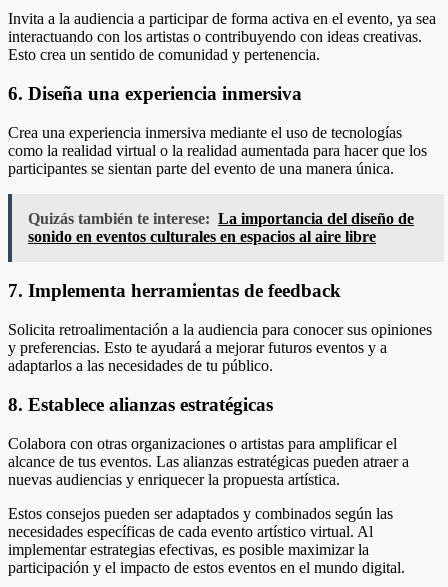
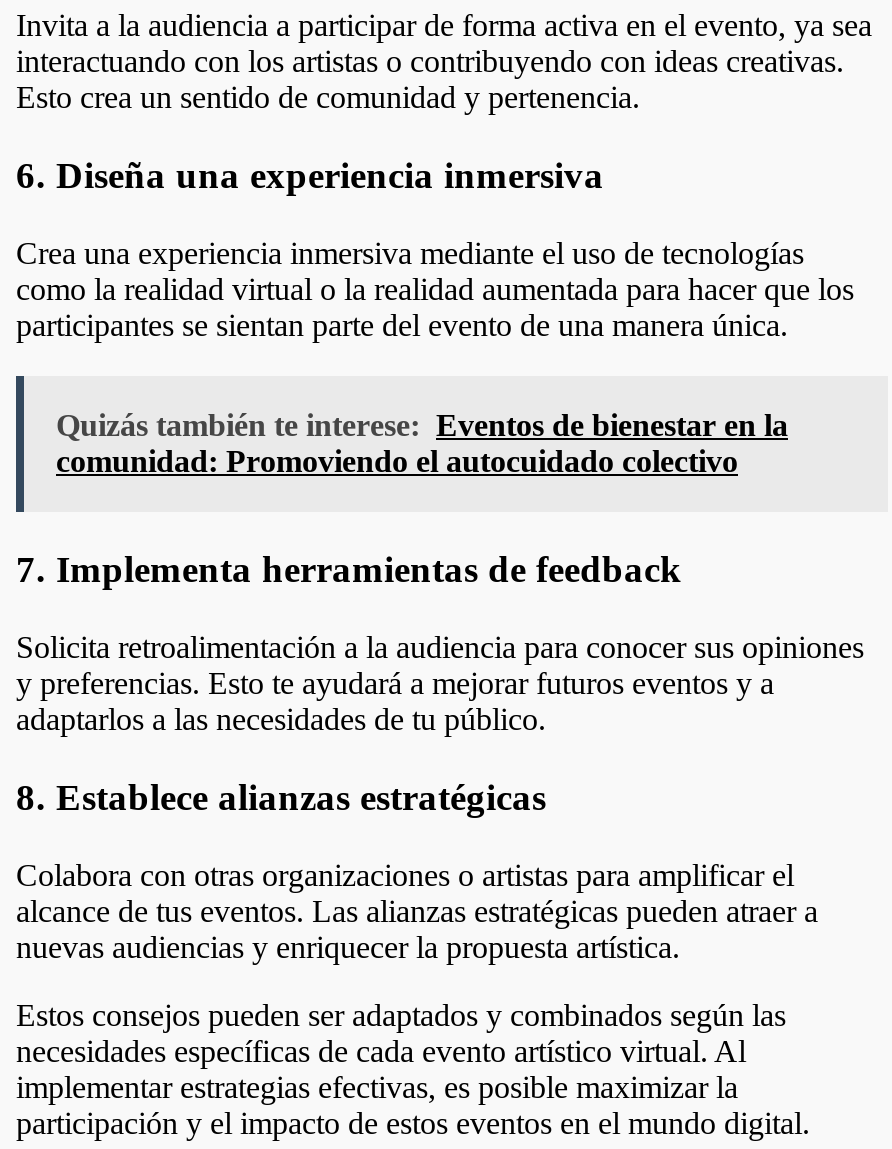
- Quizás también te interese: La importancia del diseño de
- sonido en eventos culturales en espacios al aire libre
+ Quizás también te interese: Eventos de bienestar en la
+ comunidad: Promoviendo el autocuidado colectivo
